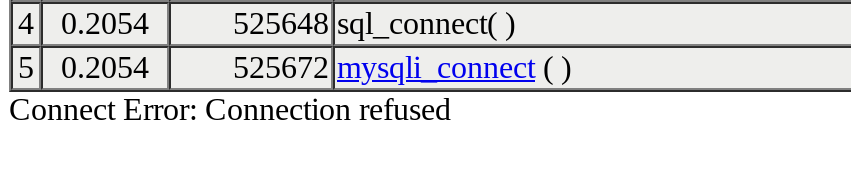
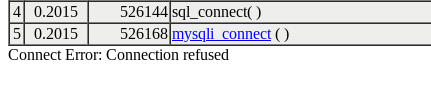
- 4 0.2054
+ 4 0.2015

- 525648 sql_connect( )
+ 526144 sql_connect( )

- 5 0.2054
+ 5 0.2015

- 525672 mysqli_connect ( )
+ 526168 mysqli_connect ( )
